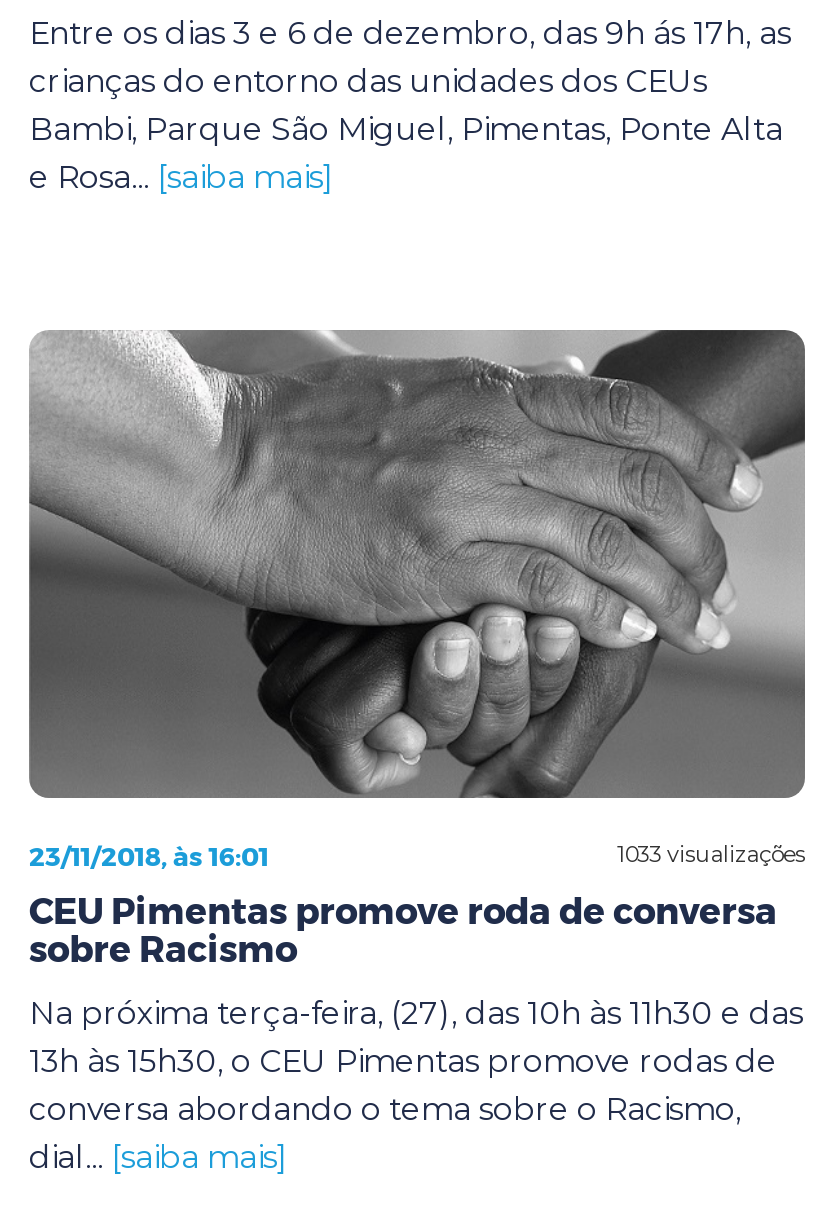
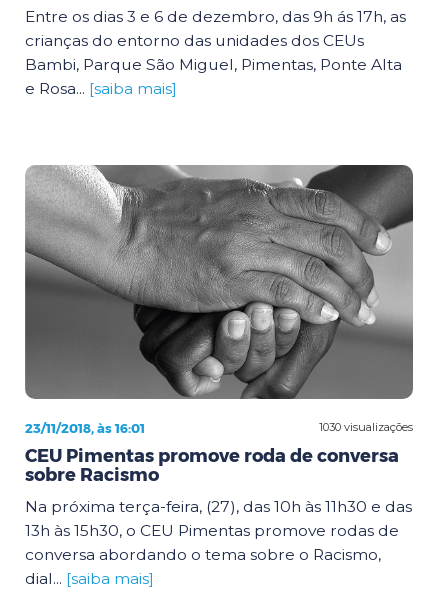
- 1033 visualizações
+ 1030 visualizações
